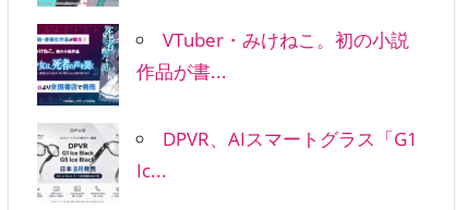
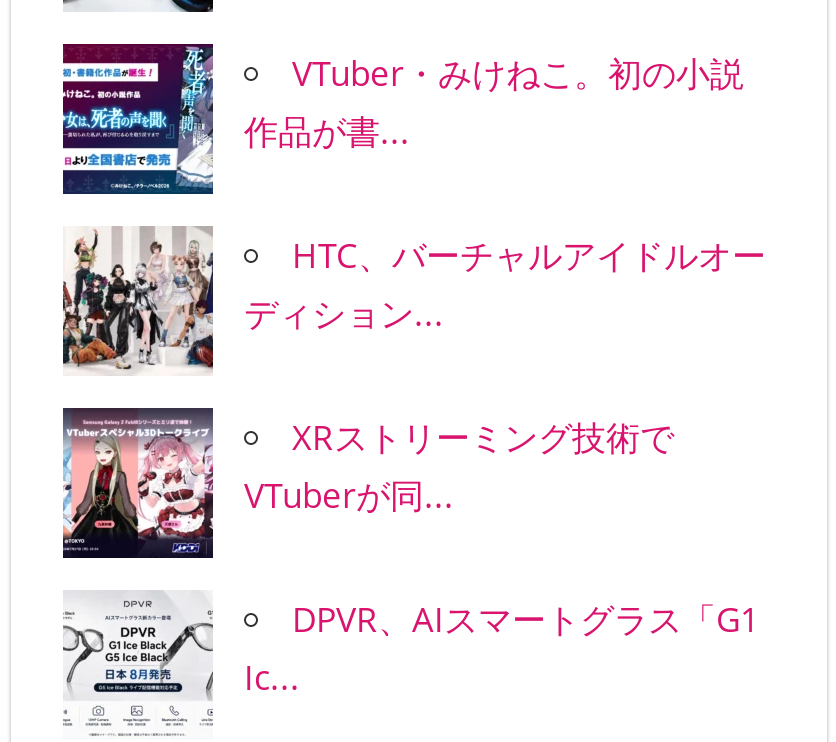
+ [image]
+ HTC、バーチャルアイドルオー
+ ディション...
+ XRストリーミング技術で
+ VTuberが同...

+ [image]
